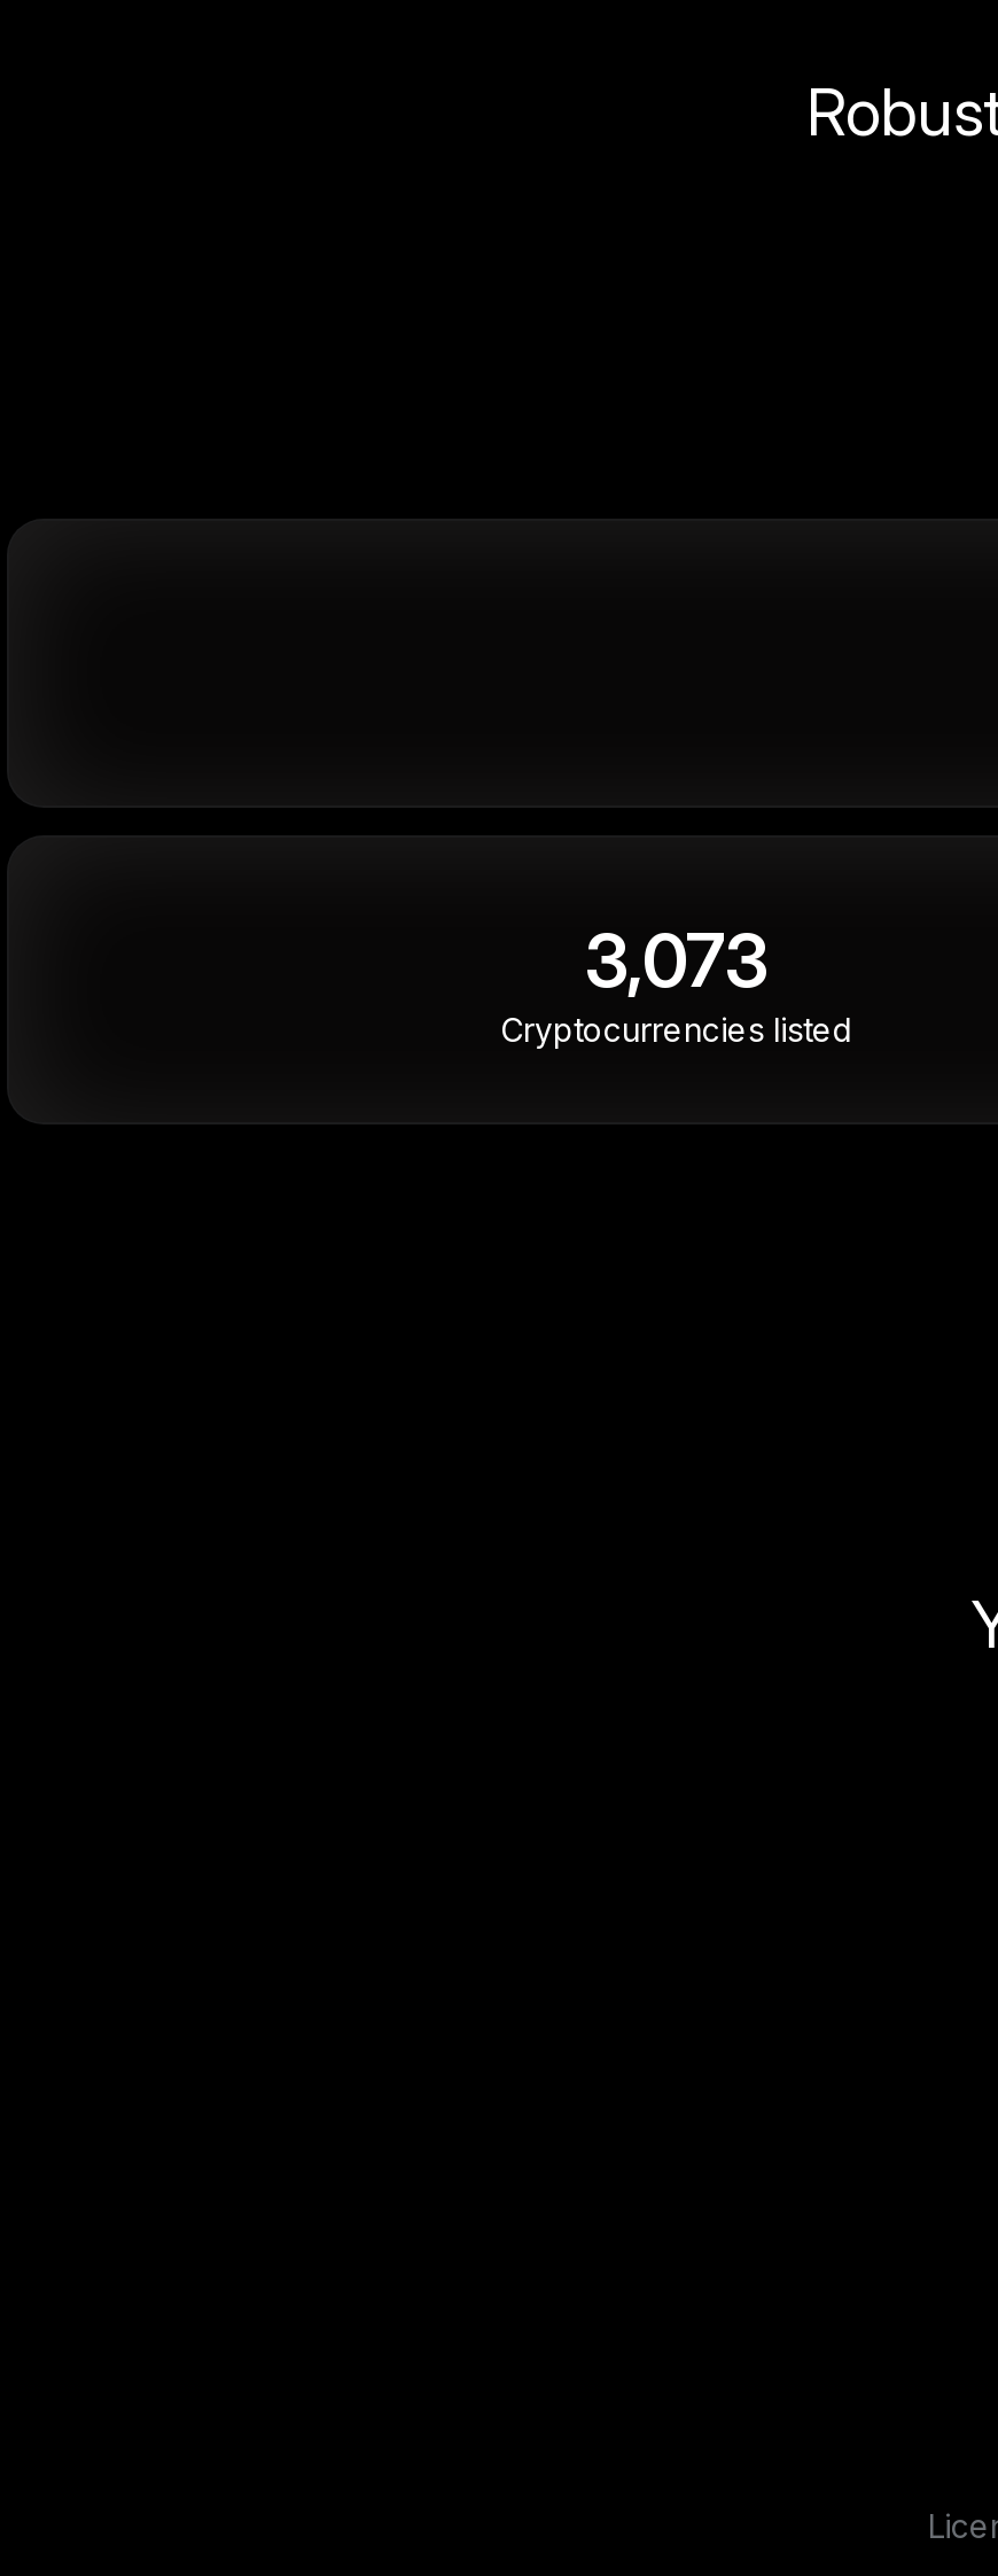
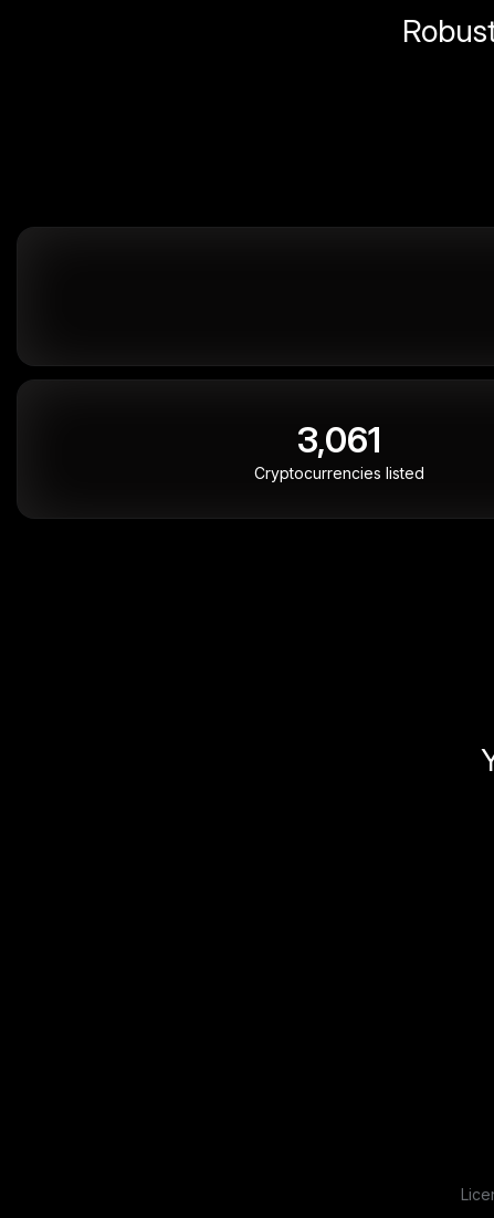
- 3,073
+ 3,061
